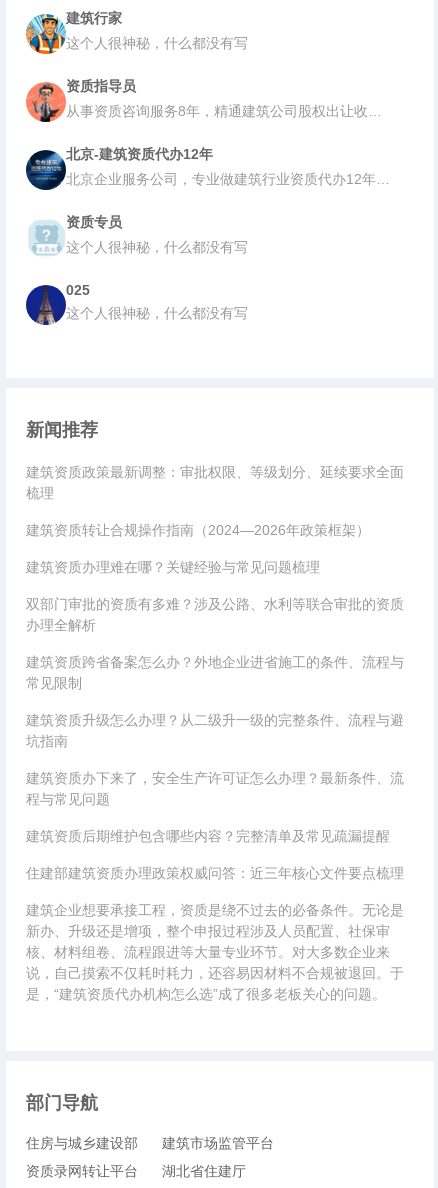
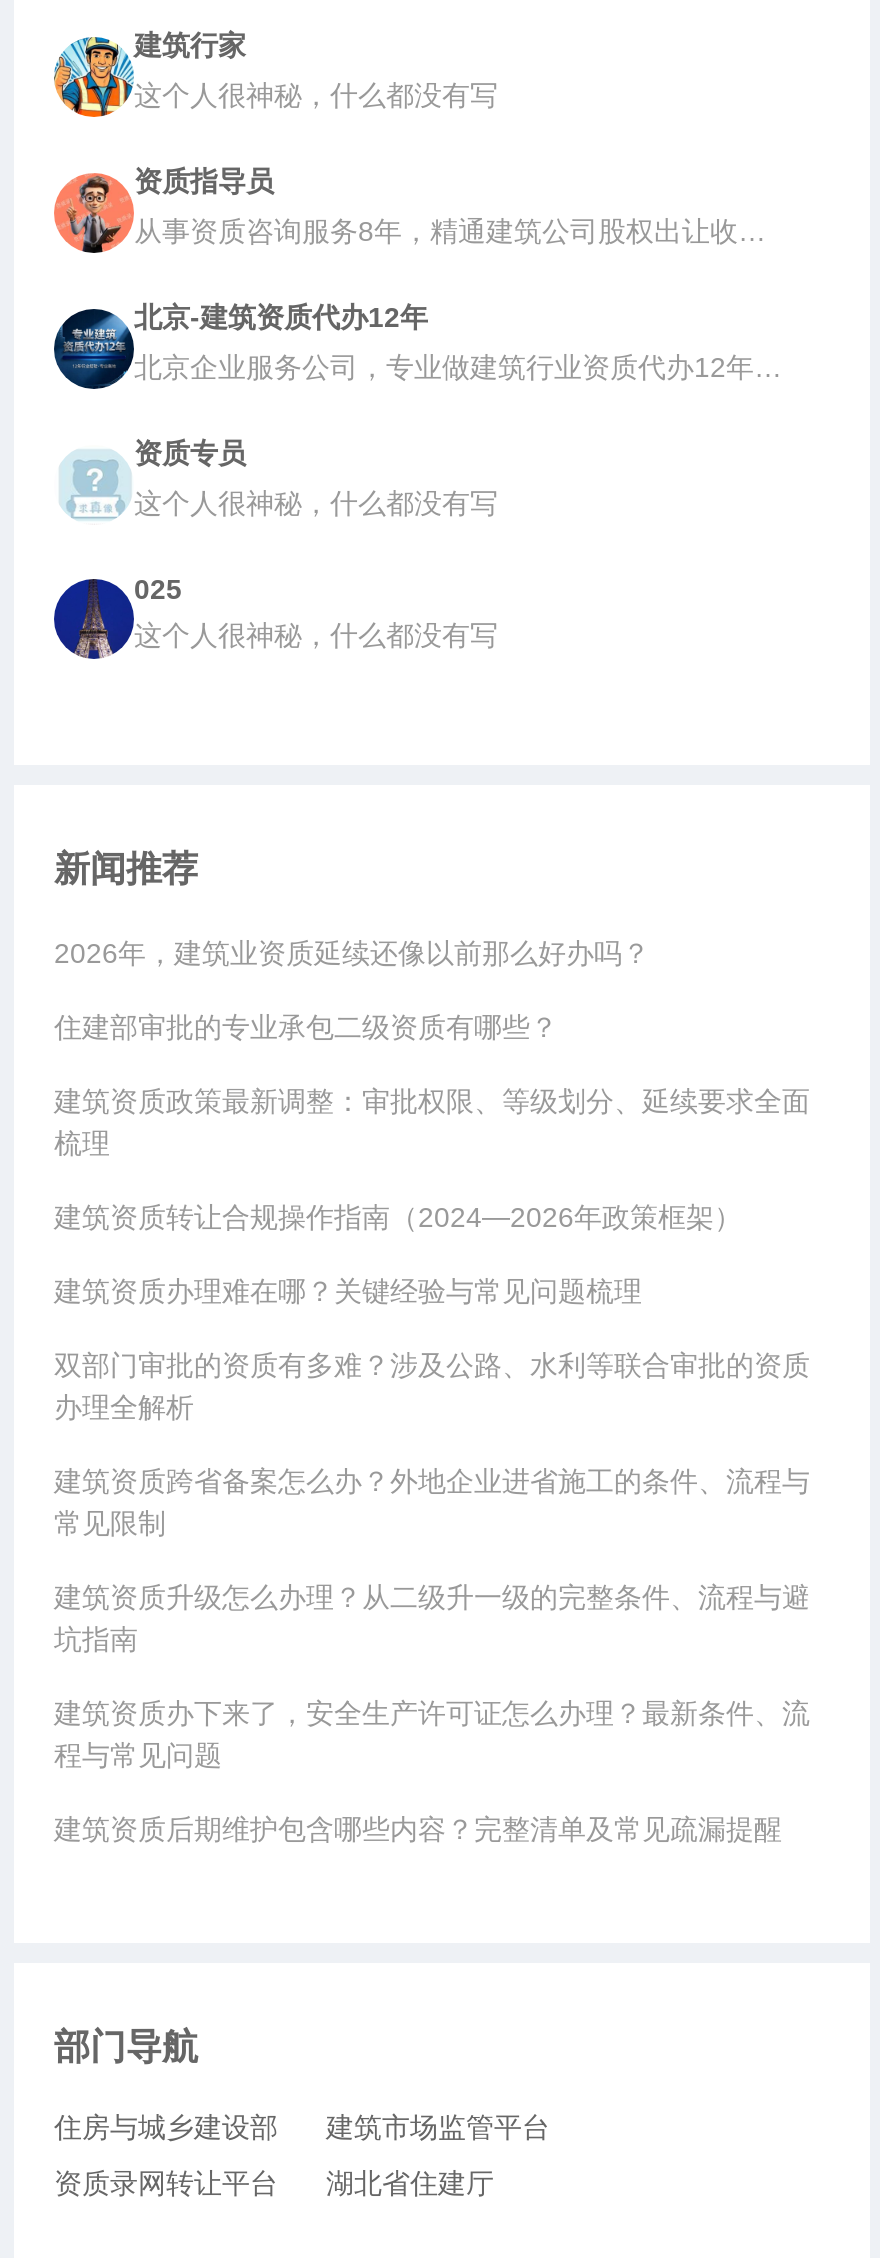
+ 2026年，建筑业资质延续还像以前那么好办吗？
+ 住建部审批的专业承包二级资质有哪些？

moved down: 建筑资质政策最新调整：审批权限、等级划分、延续要求全面 | 梳理 | 建筑资质转让合规操作指南（2024—2026年政策框架） | ... | 程与常见问题 | 建筑资质后期维护包含哪些内容？完整清单及常见疏漏提醒

- 住建部建筑资质办理政策权威问答：近三年核心文件要点梳理
- 建筑企业想要承接工程，资质是绕不过去的必备条件。无论是
- 新办、升级还是增项，整个申报过程涉及人员配置、社保审
- 核、材料组卷、流程跟进等大量专业环节。对大多数企业来
- 说，自己摸索不仅耗时耗力，还容易因材料不合规被退回。于
- 是，“建筑资质代办机构怎么选”成了很多老板关心的问题。
